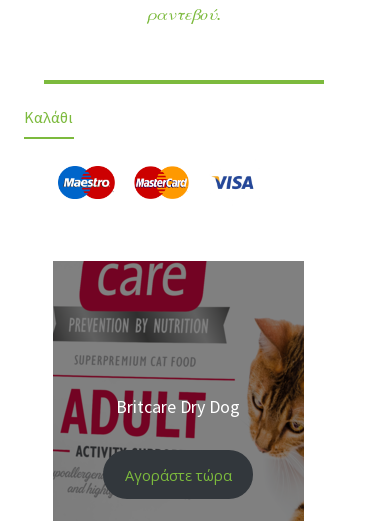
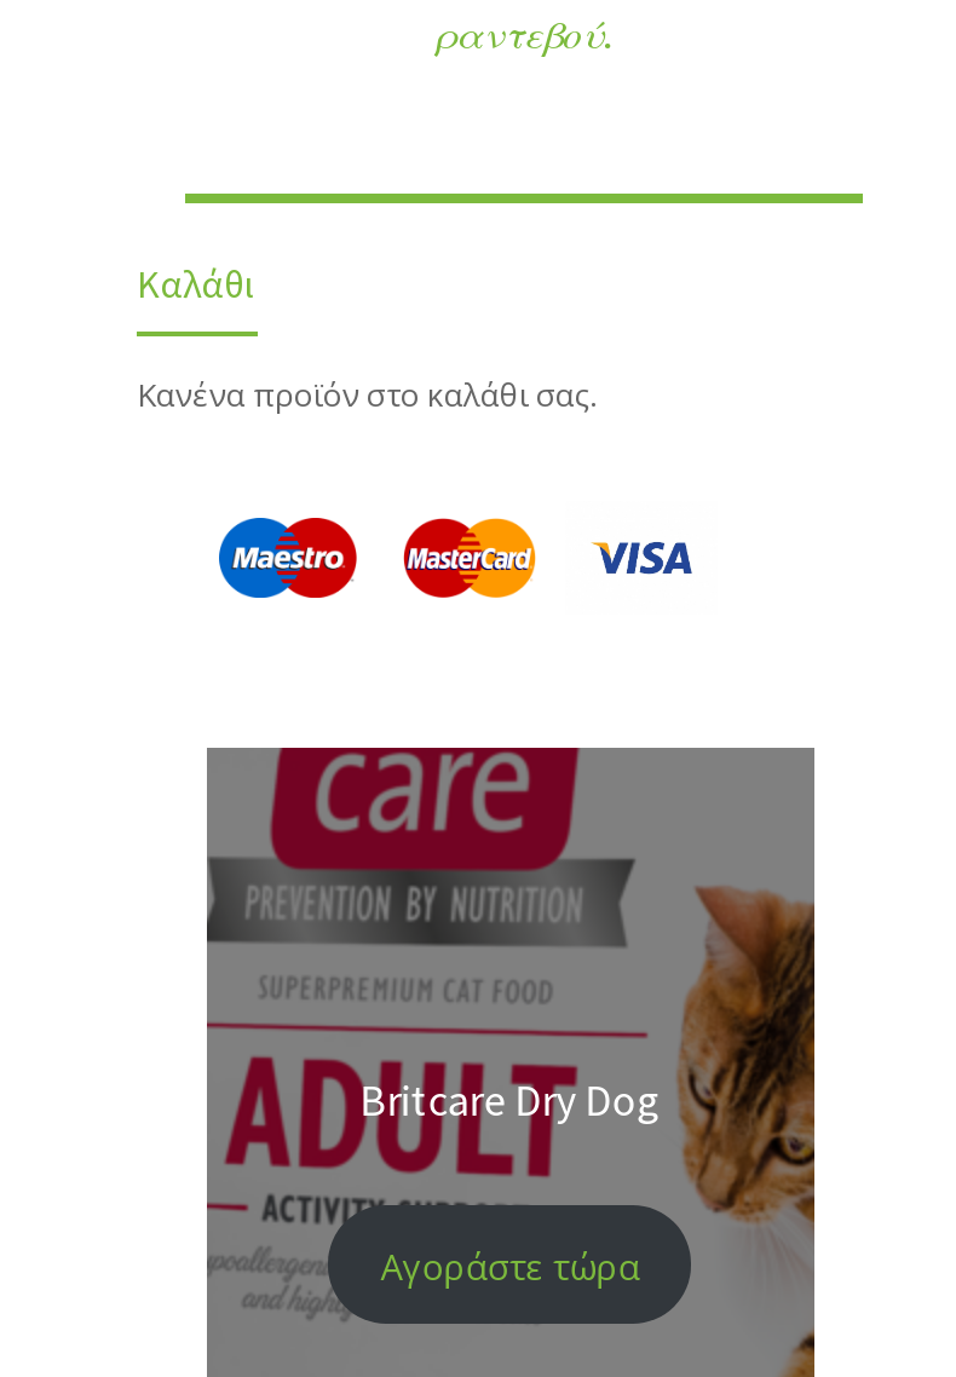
+ Κανένα προϊόν στο καλάθι σας.
